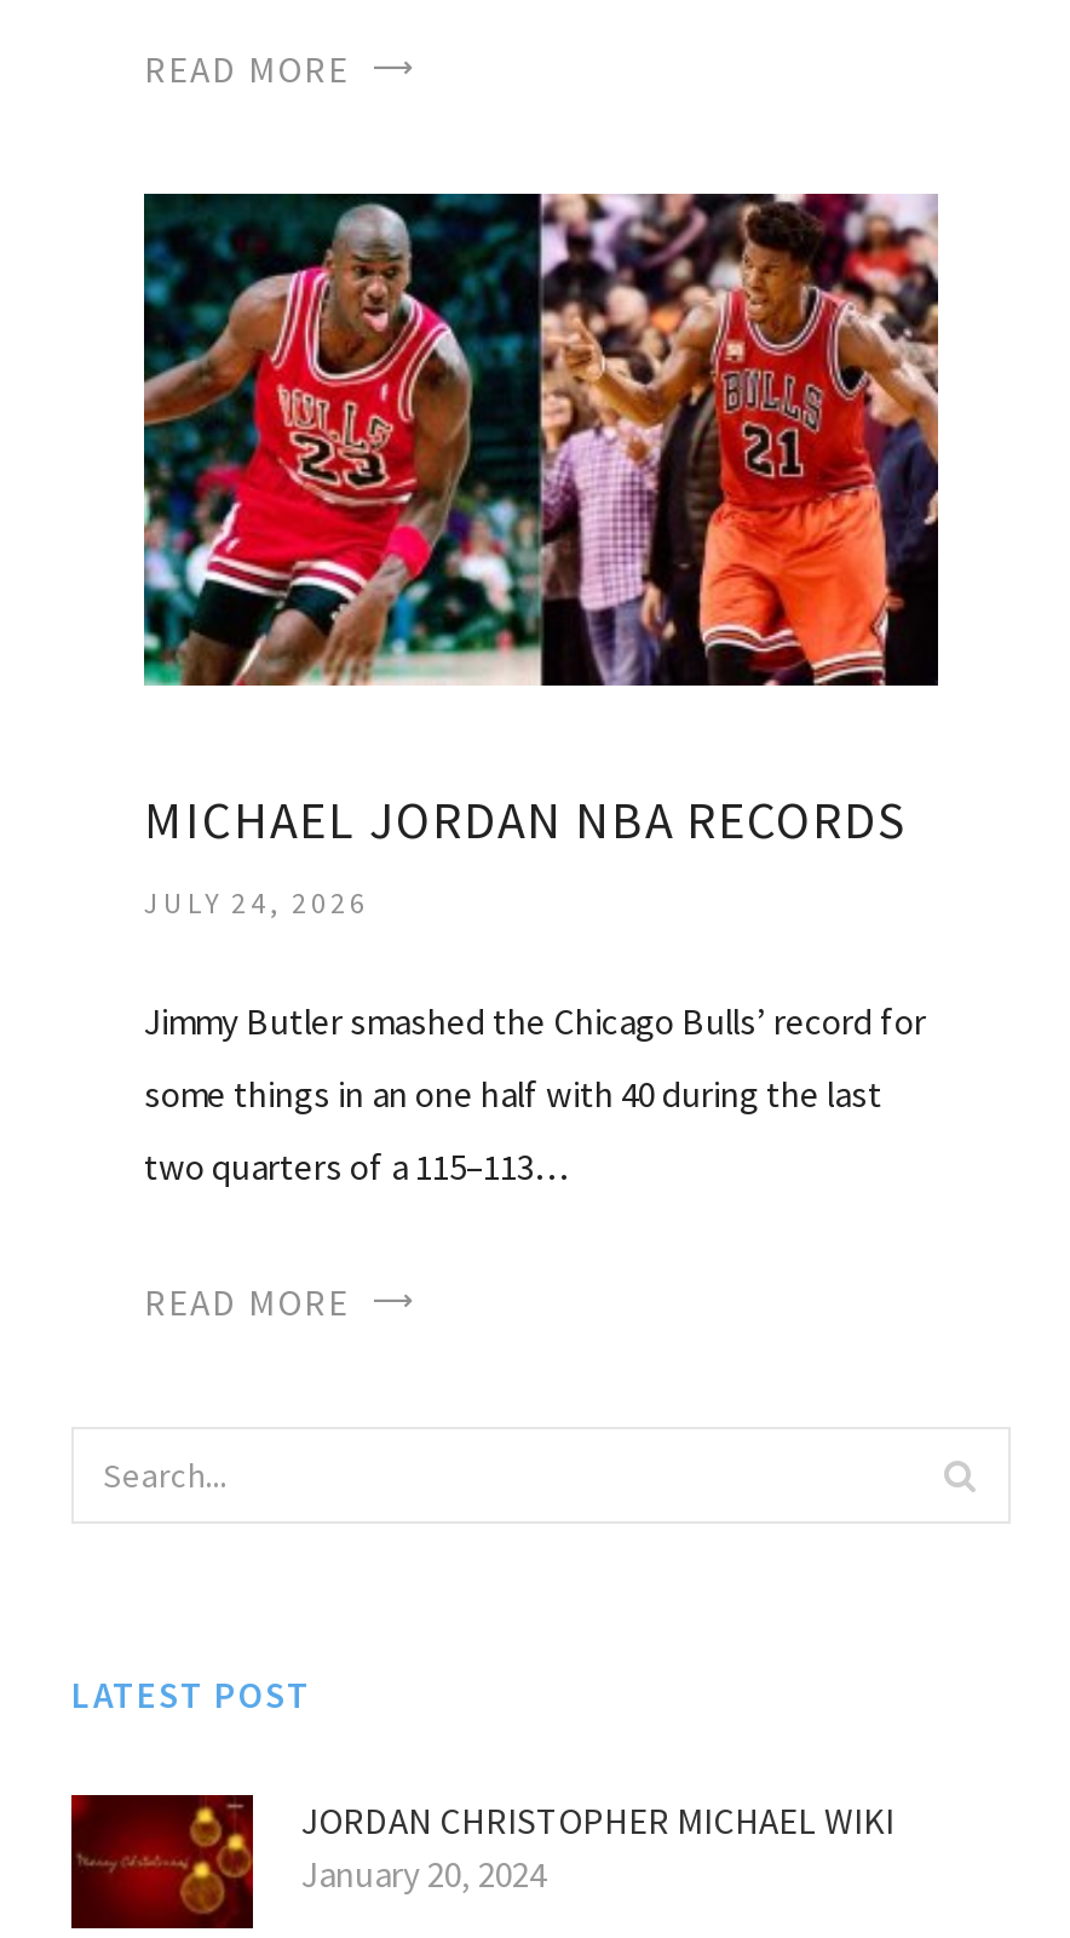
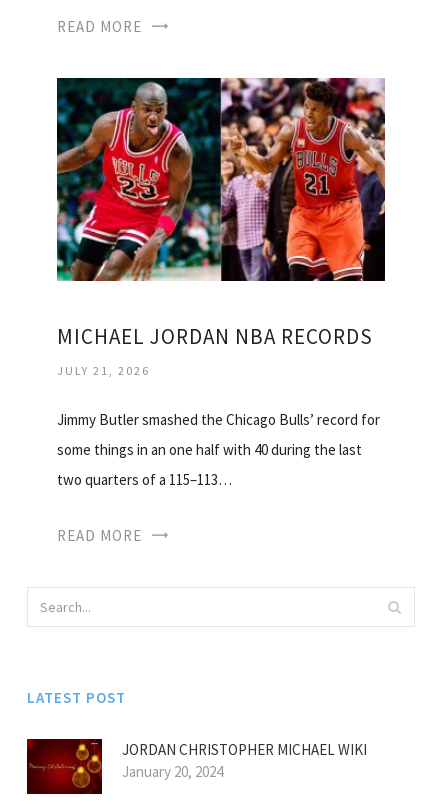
- JULY 24, 2026
+ JULY 21, 2026
